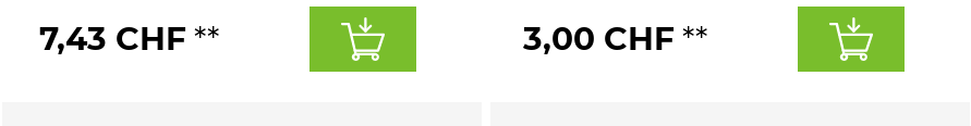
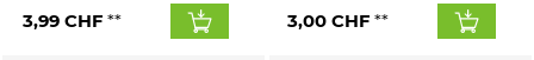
- 7,43 CHF
+ 3,99 CHF
